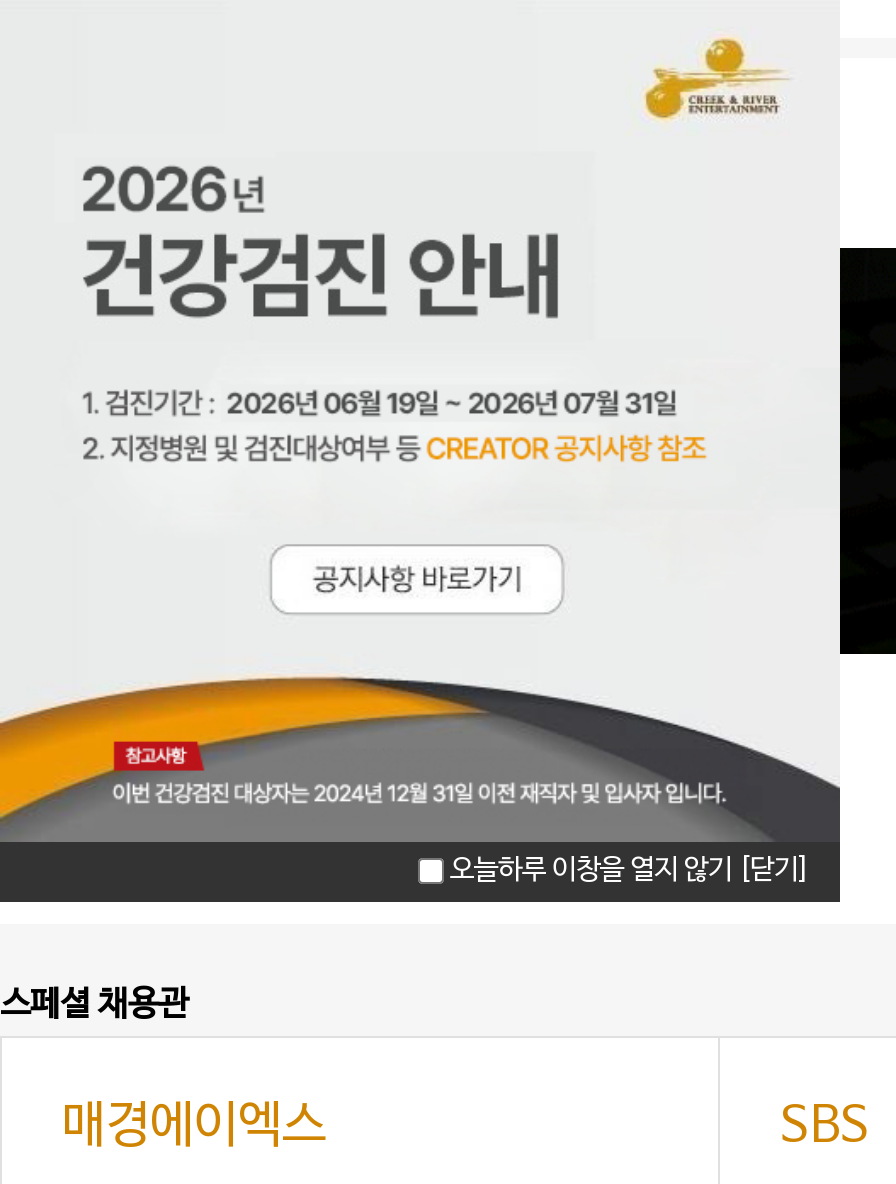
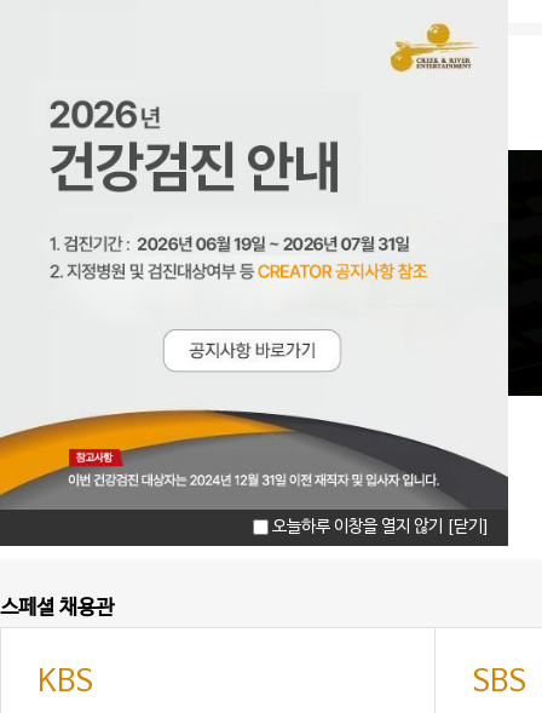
- 매경에이엑스
+ KBS
